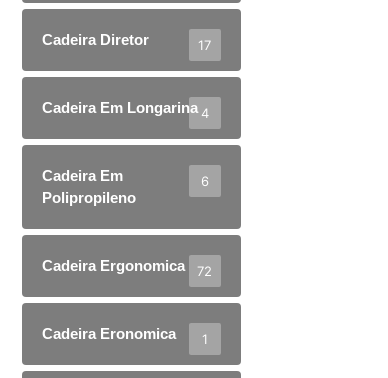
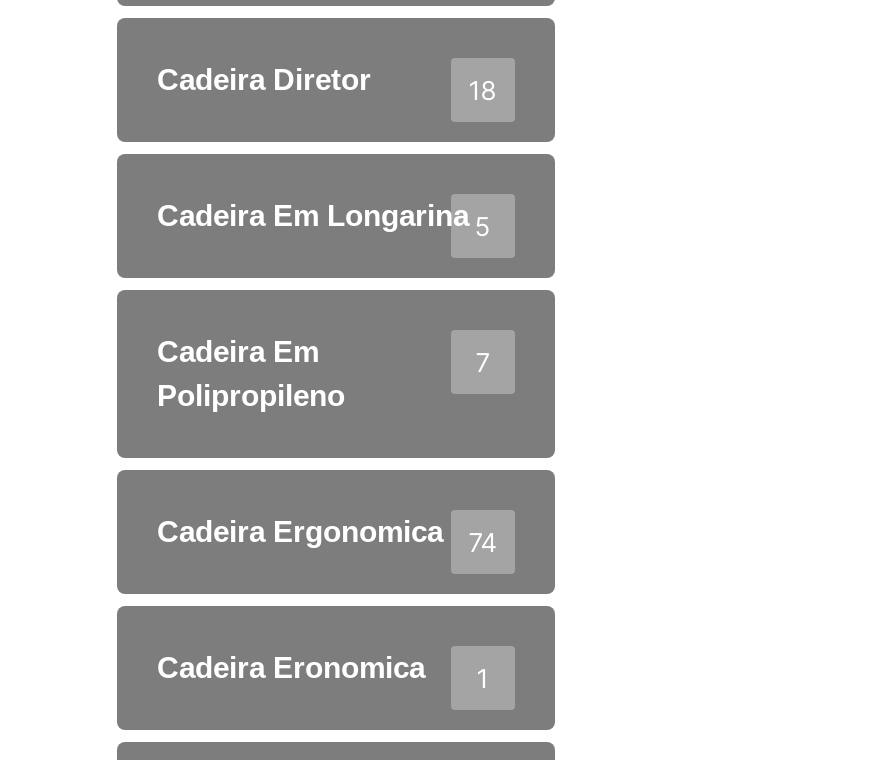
- 17
+ 18

- Cadeira Em Longarina 4
+ Cadeira Em Longarina 5

- 6
+ 7

- Cadeira Ergonomica 72
+ Cadeira Ergonomica 74
